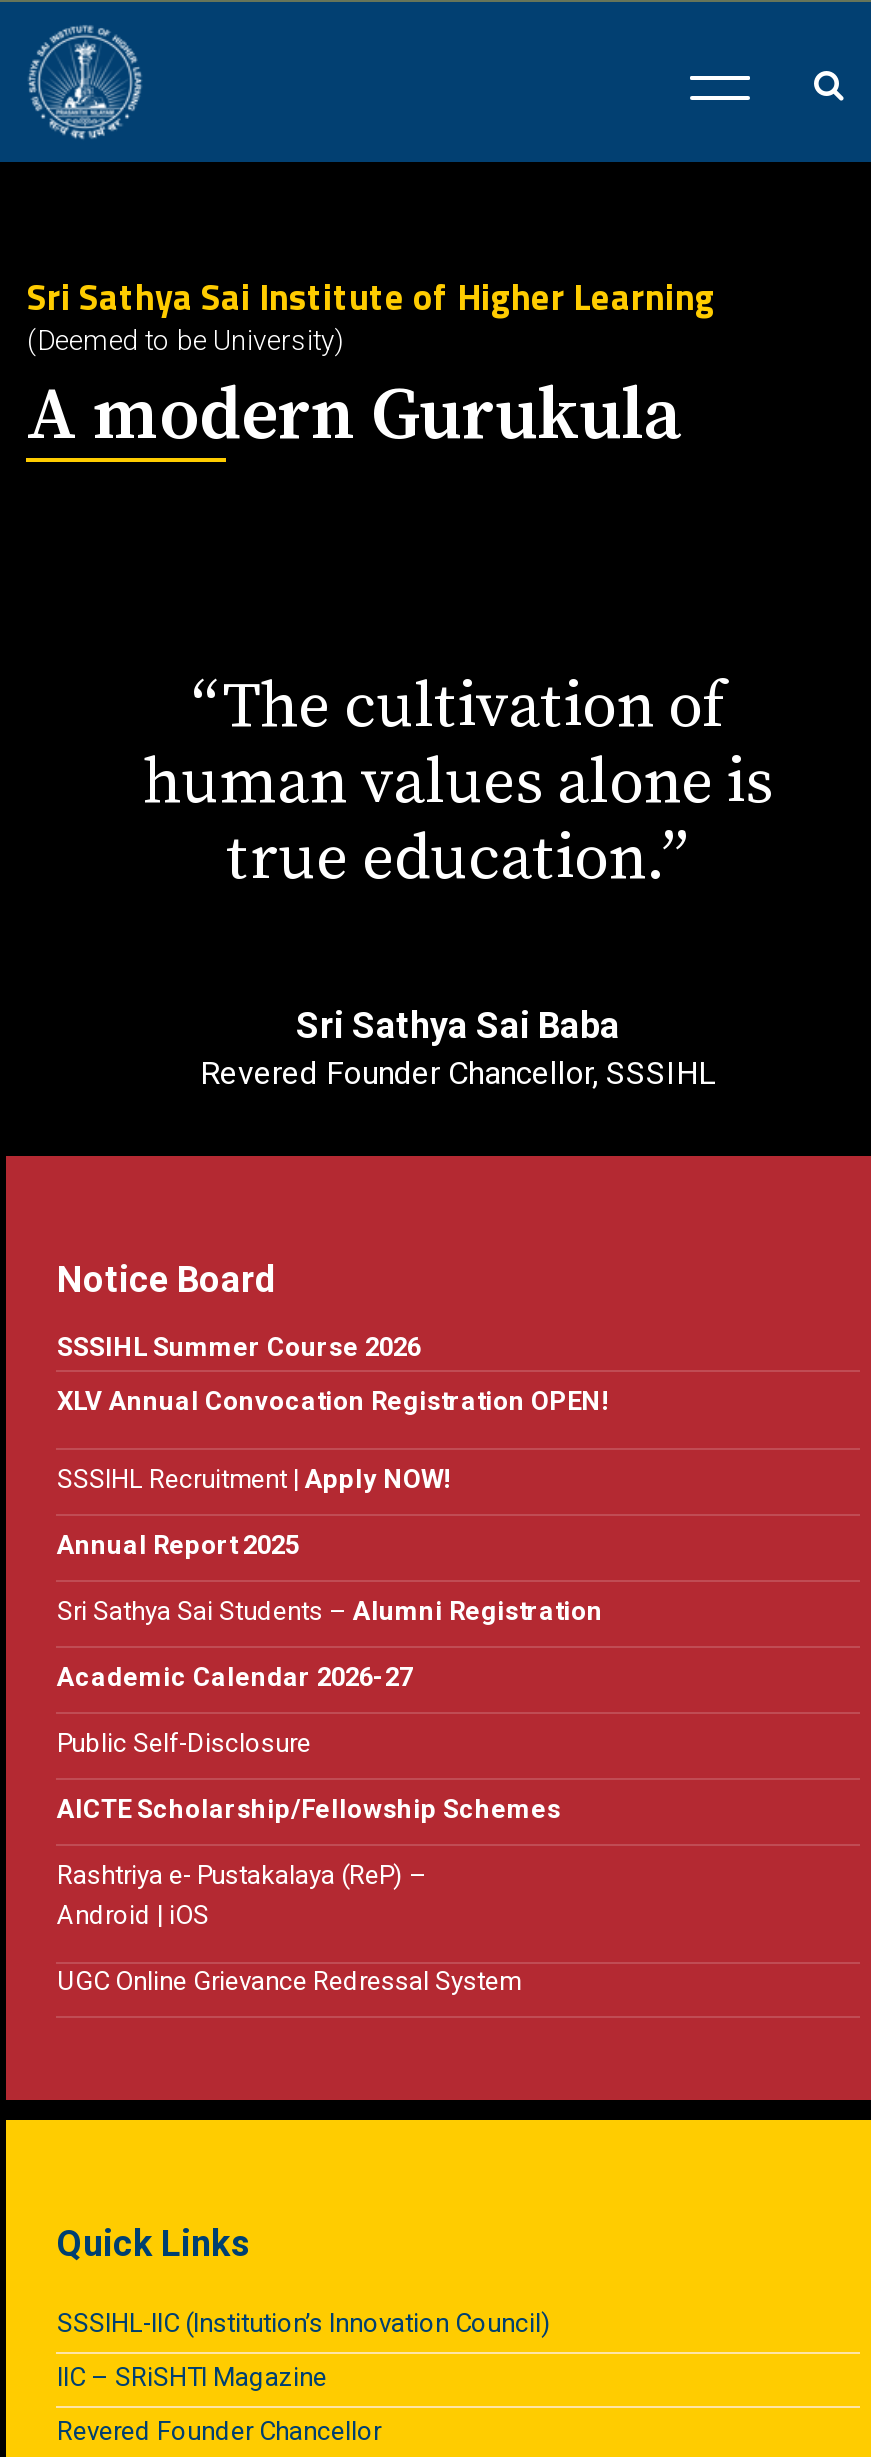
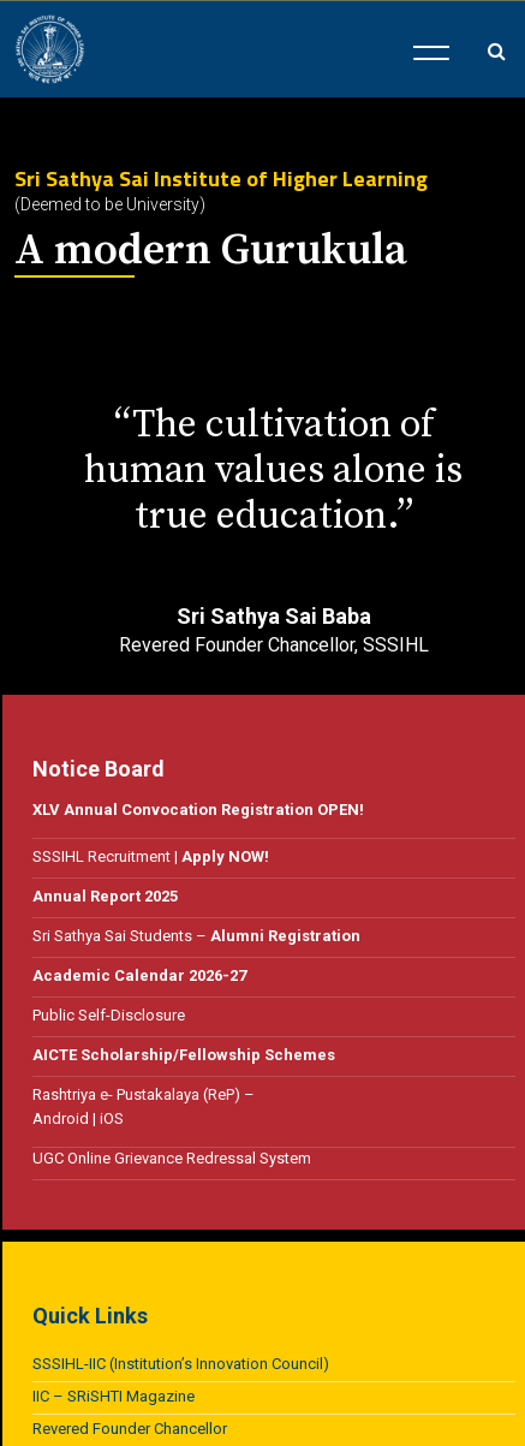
- SSSIHL Summer Course 2026
